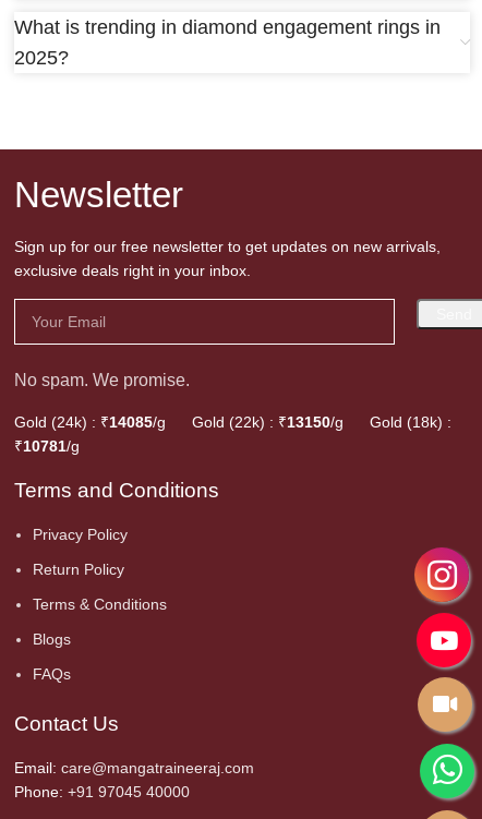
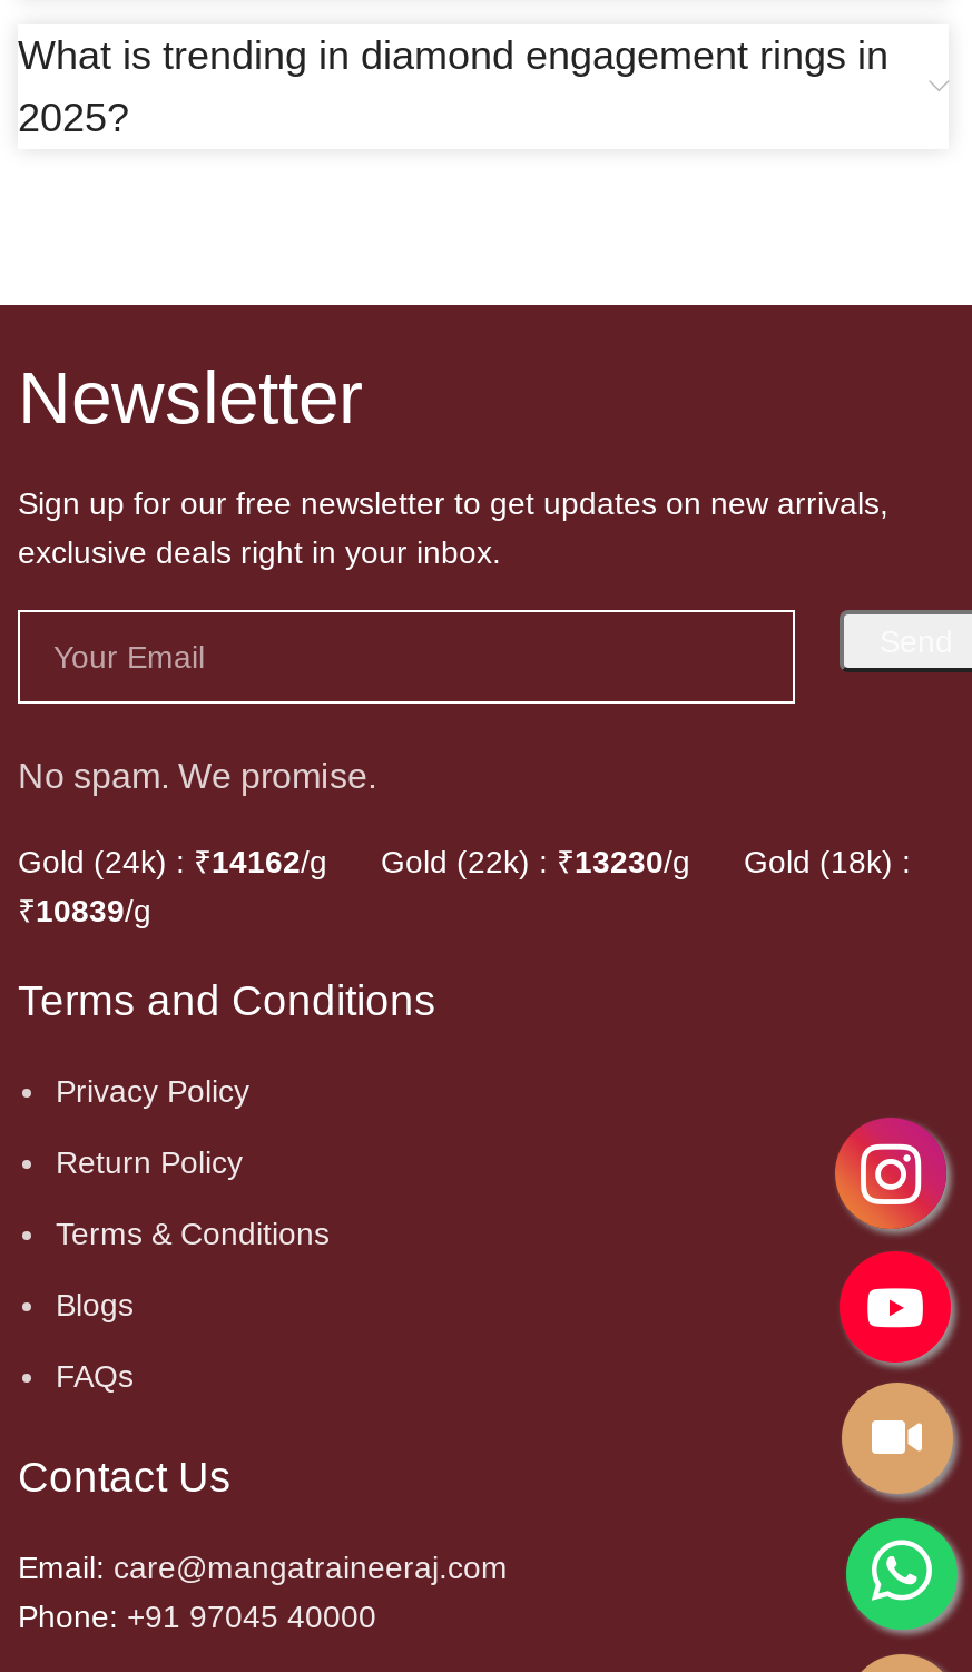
- Gold (24k) : ₹14085/g Gold (22k) : ₹13150/g Gold (18k) :
+ Gold (24k) : ₹14162/g Gold (22k) : ₹13230/g Gold (18k) :

- ₹10781/g
+ ₹10839/g
